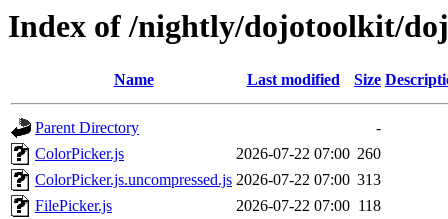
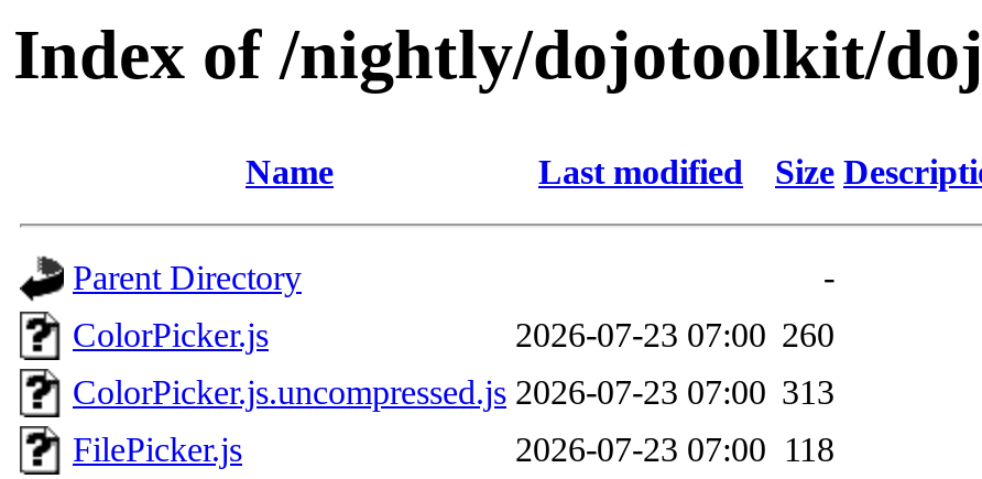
- 2026-07-22 07:00 260
+ 2026-07-23 07:00 260

- ColorPicker.js.uncompressed.js 2026-07-22 07:00 313
+ ColorPicker.js.uncompressed.js 2026-07-23 07:00 313

- 2026-07-22 07:00 118
+ 2026-07-23 07:00 118
